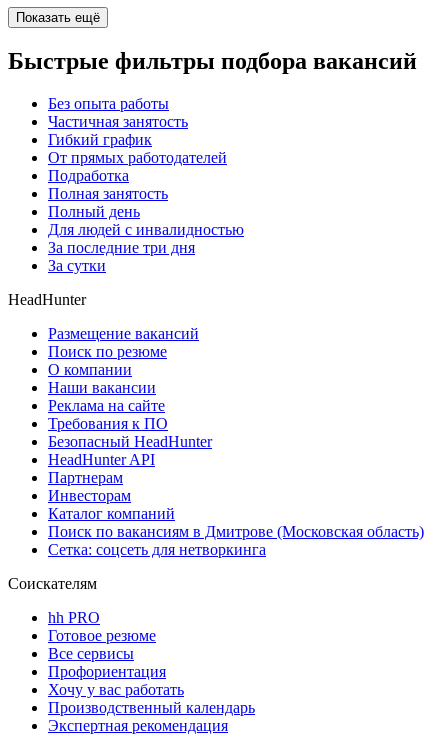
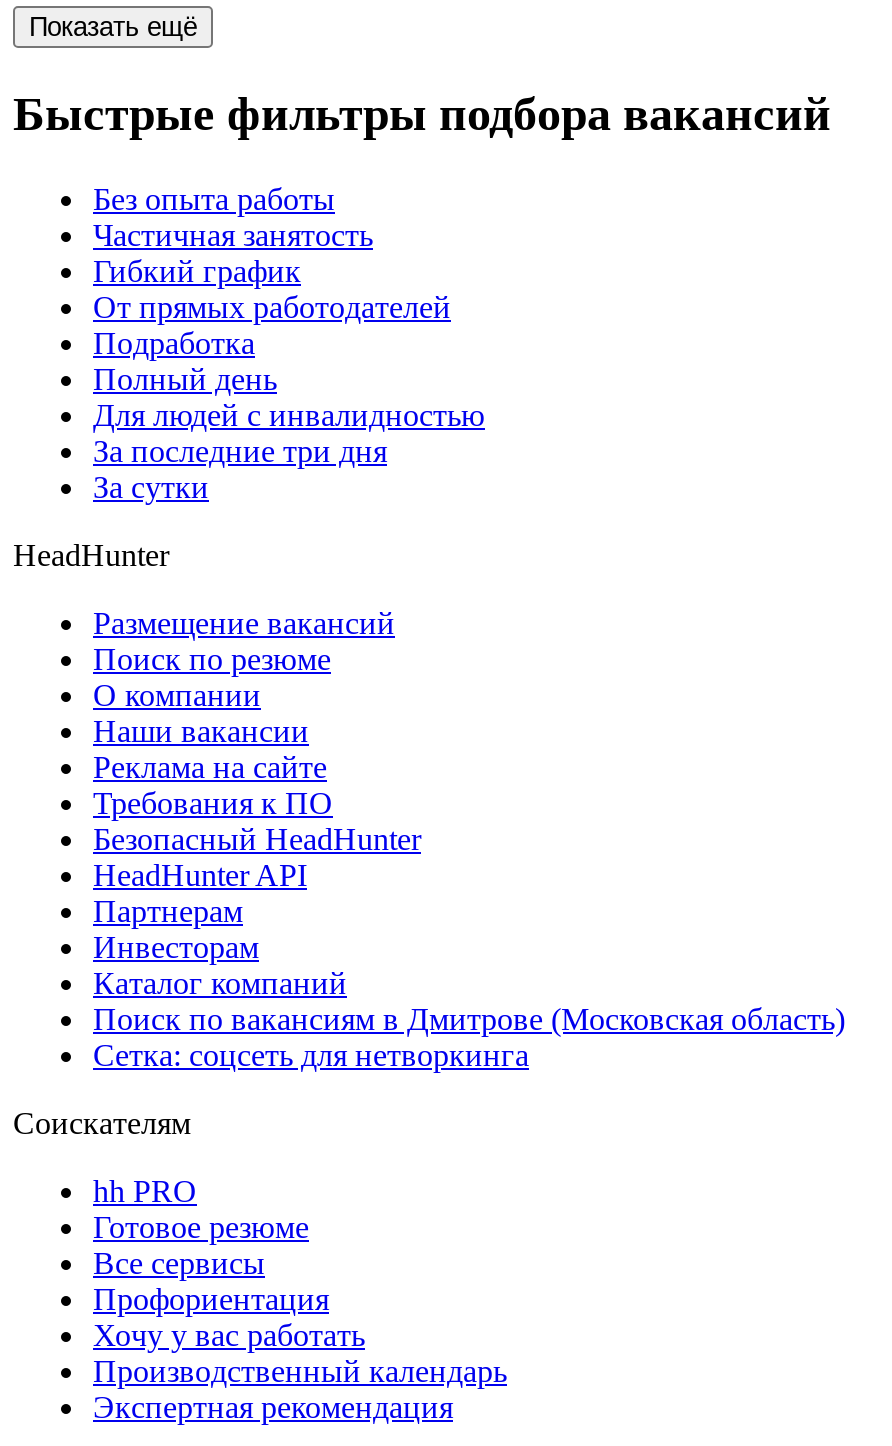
- Полная занятость
